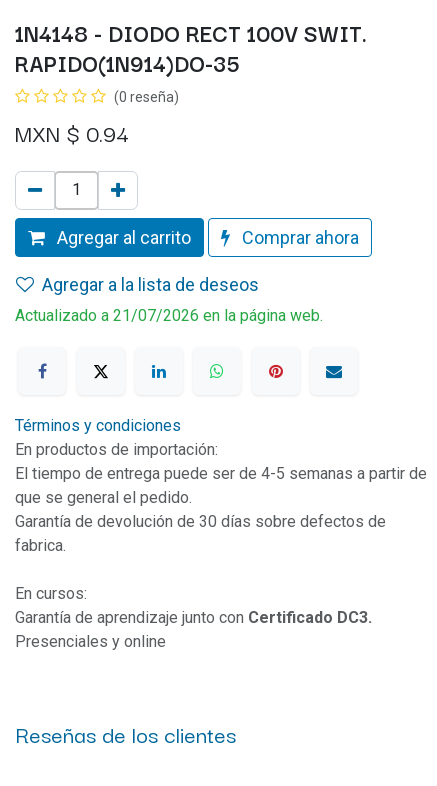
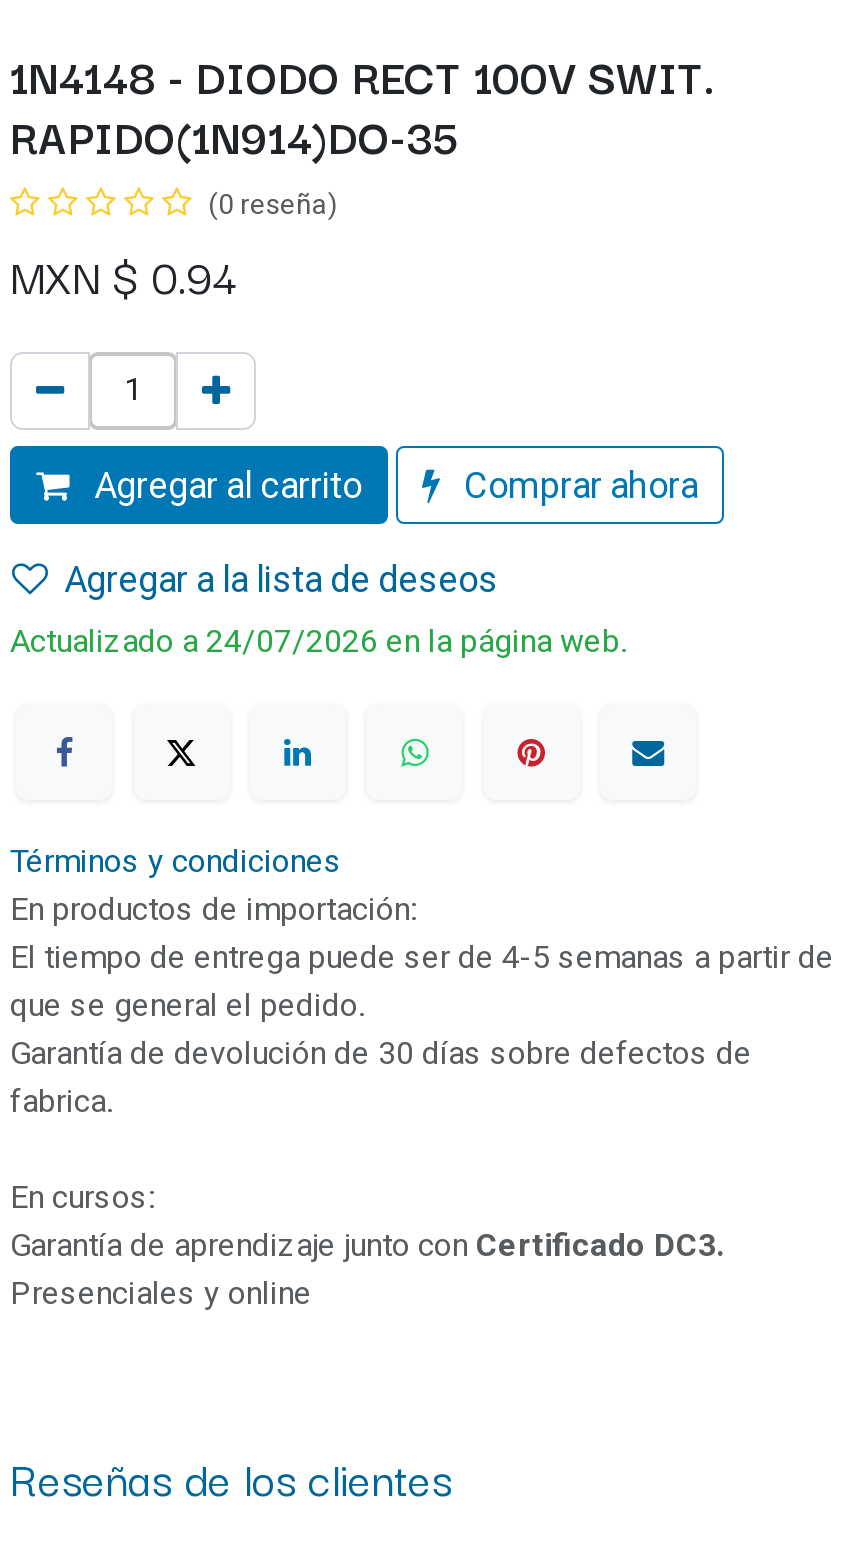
- Actualizado a 21/07/2026 en la página web.
+ Actualizado a 24/07/2026 en la página web.
